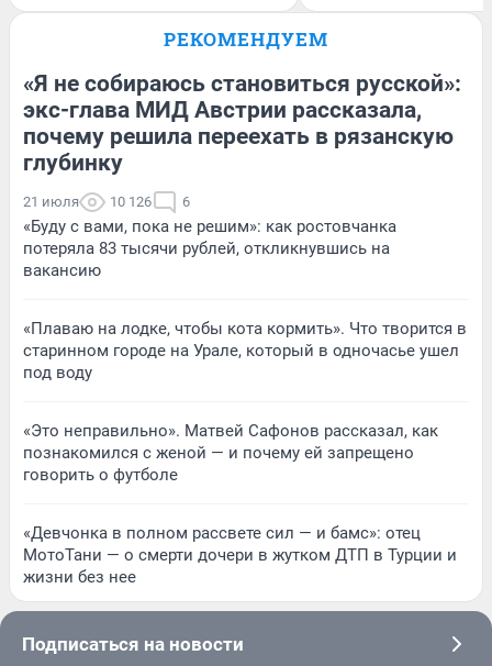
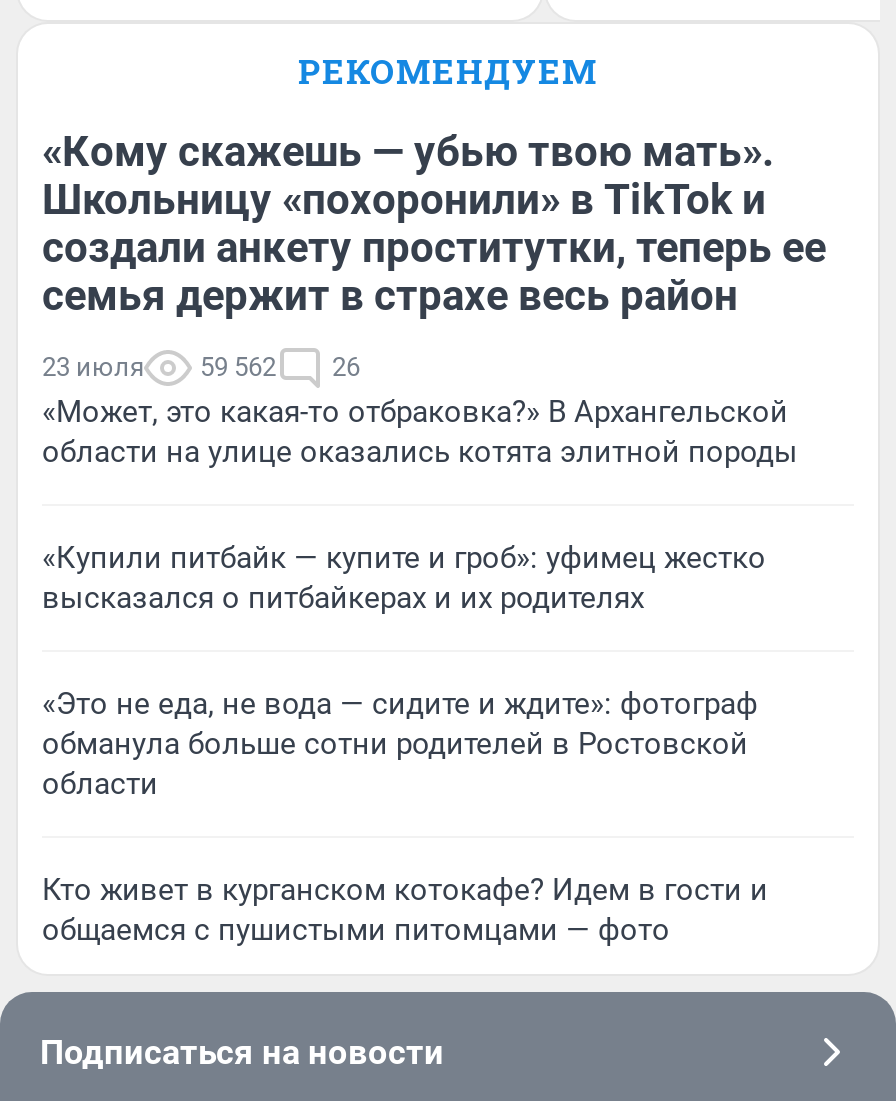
- «Я не собираюсь становиться русской»:
- экс-глава МИД Австрии рассказала,
- почему решила переехать в рязанскую
- глубинку
+ «Кому скажешь — убью твою мать».
+ Школьницу «похоронили» в TikTok и
+ создали анкету проститутки, теперь ее
+ семья держит в страхе весь район

- 21 июля
- 10 126
- 6
- «Буду с вами, пока не решим»: как ростовчанка
- потеряла 83 тысячи рублей, откликнувшись на
- вакансию
+ 23 июля
+ 59 562
+ 26
+ «Может, это какая-то отбраковка?» В Архангельской
+ области на улице оказались котята элитной породы

- «Плаваю на лодке, чтобы кота кормить». Что творится в
- старинном городе на Урале, который в одночасье ушел
- под воду
+ «Купили питбайк — купите и гроб»: уфимец жестко
+ высказался о питбайкерах и их родителях

- «Это неправильно». Матвей Сафонов рассказал, как
- познакомился с женой — и почему ей запрещено
- говорить о футболе
+ «Это не еда, не вода — сидите и ждите»: фотограф
+ обманула больше сотни родителей в Ростовской
+ области

- «Девчонка в полном рассвете сил — и бамс»: отец
- МотоТани — о смерти дочери в жутком ДТП в Турции и
- жизни без нее
+ Кто живет в курганском котокафе? Идем в гости и
+ общаемся с пушистыми питомцами — фото
